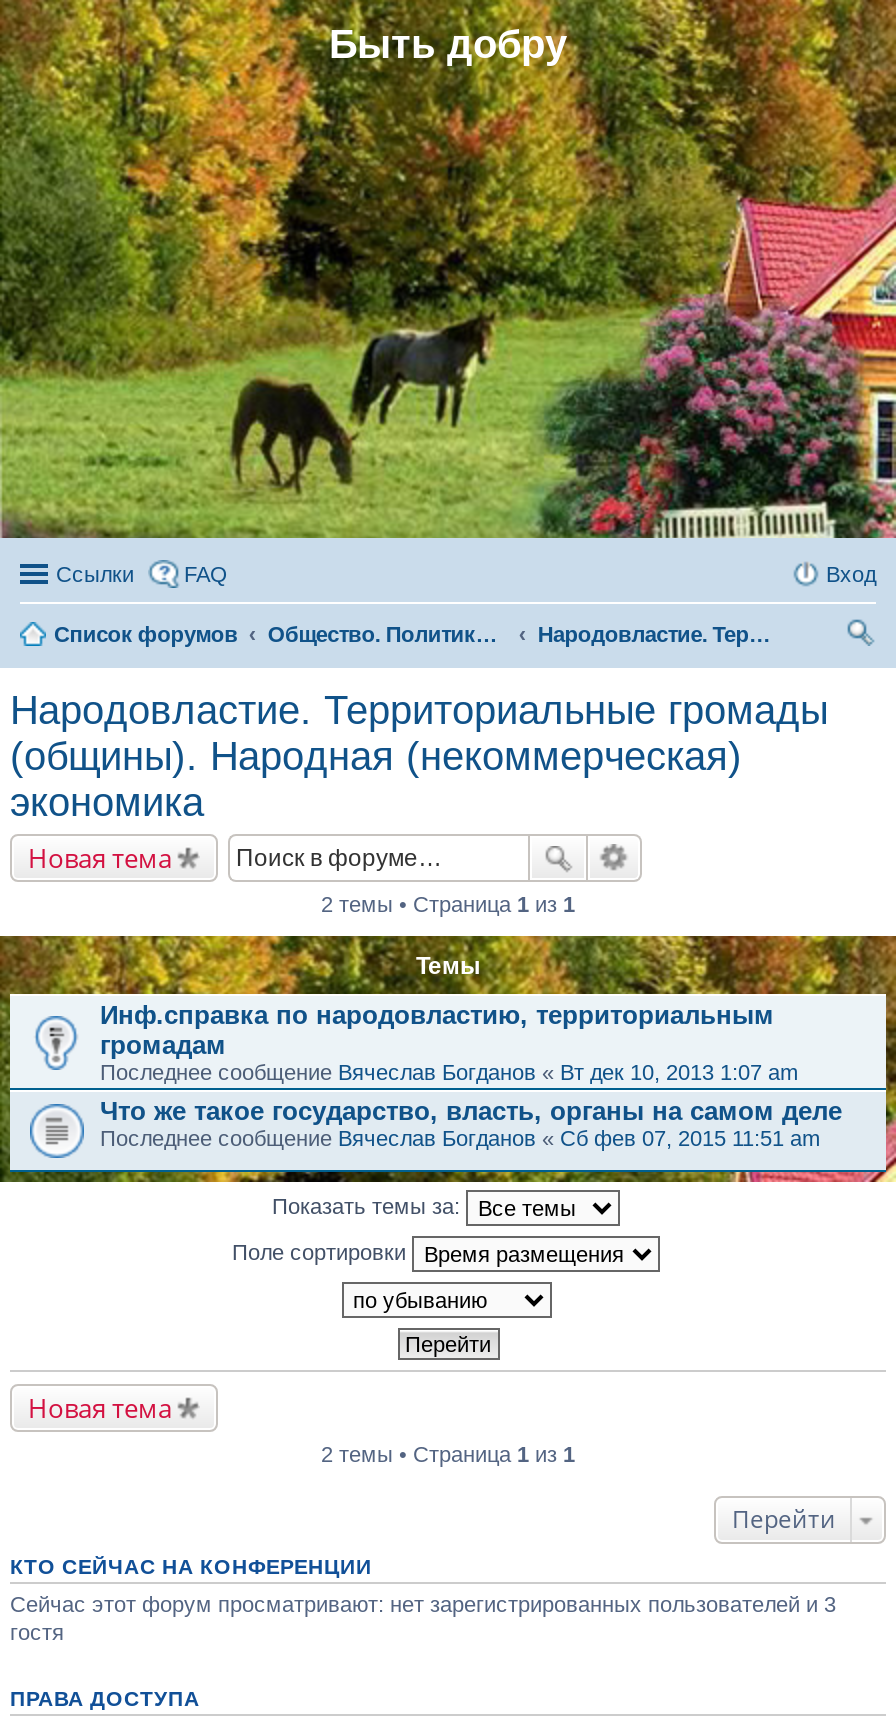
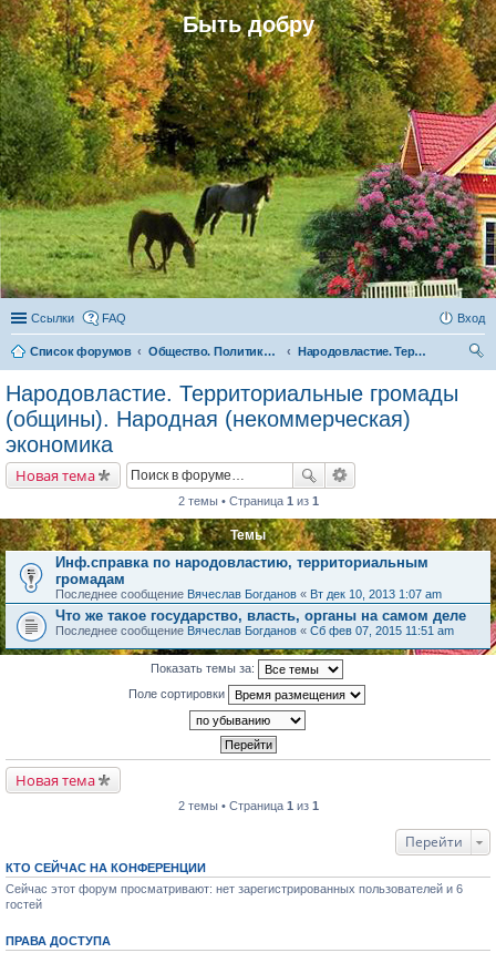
- Сейчас этот форум просматривают: нет зарегистрированных пользователей и 3
- гостя
+ Сейчас этот форум просматривают: нет зарегистрированных пользователей и 6
+ гостей
